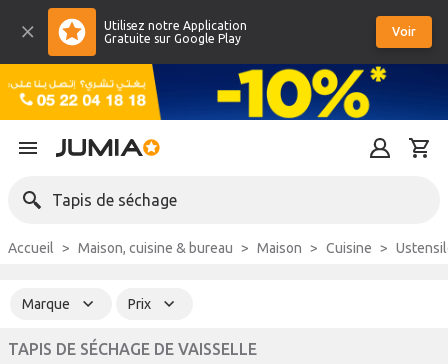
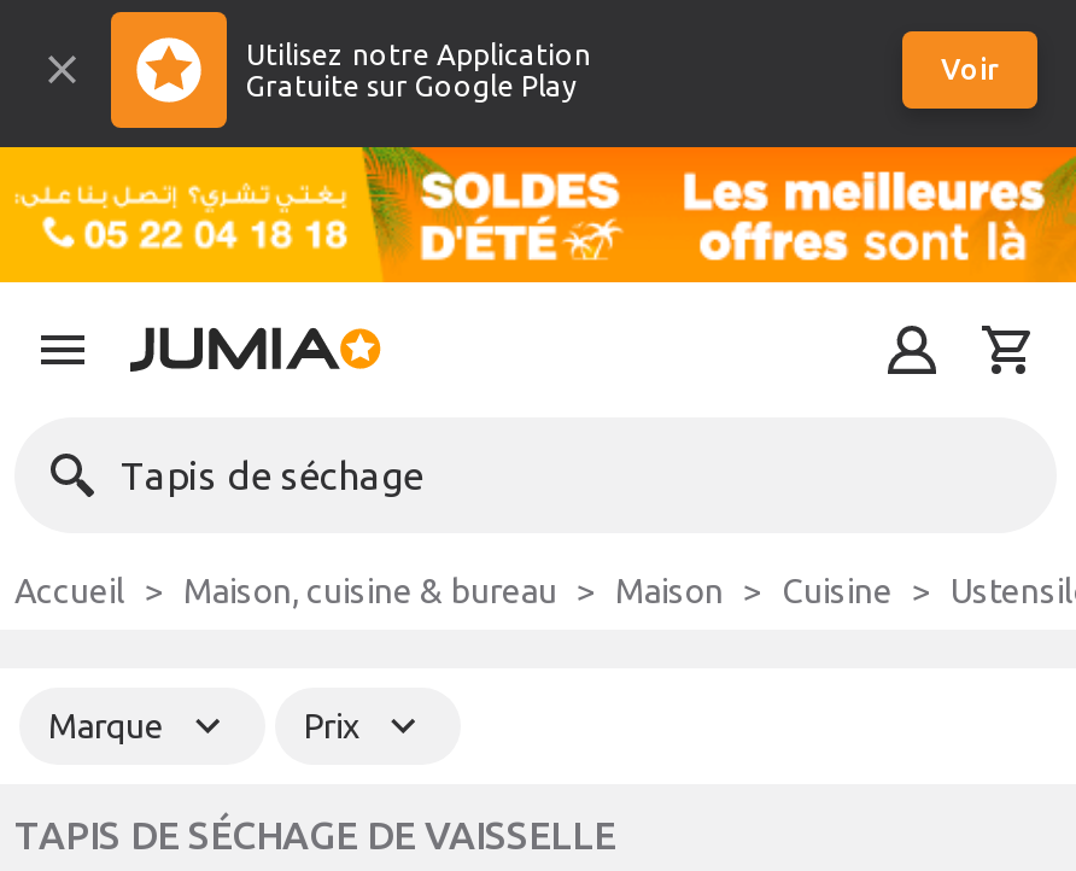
- [image]
+ [image]
